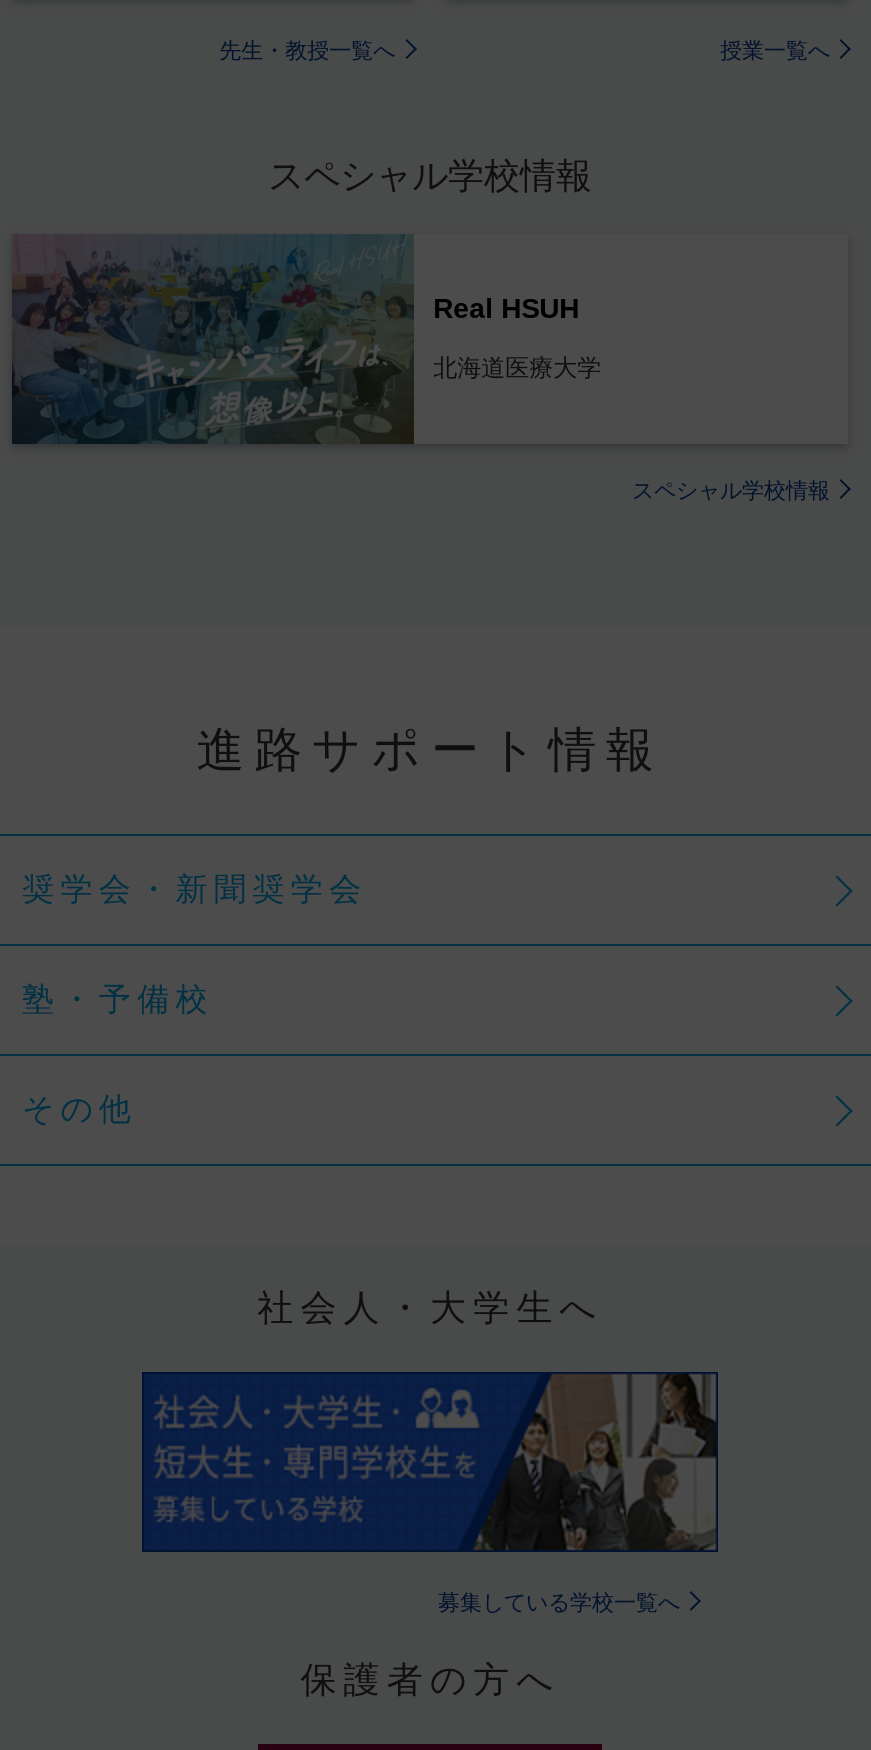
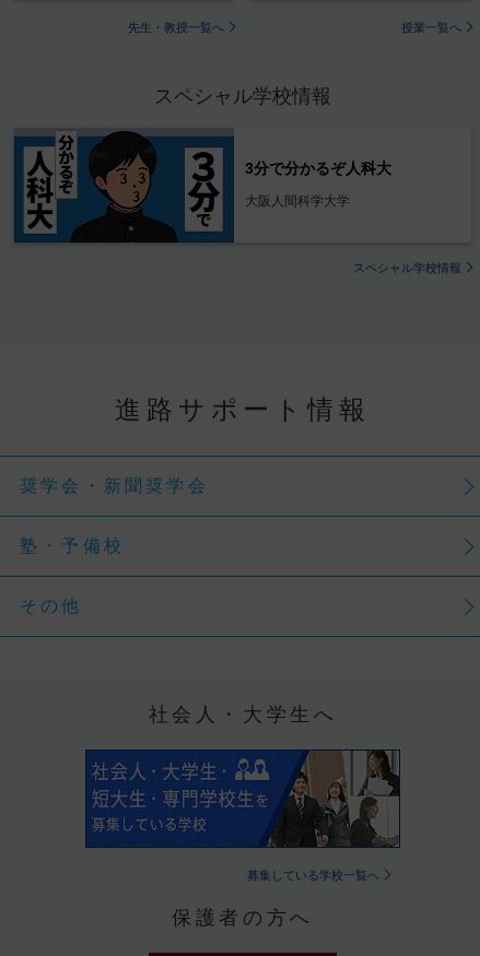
- [image]
- Real HSUH
+ [image]
+ 3分で分かるぞ人科大

- 北海道医療大学
+ 大阪人間科学大学
